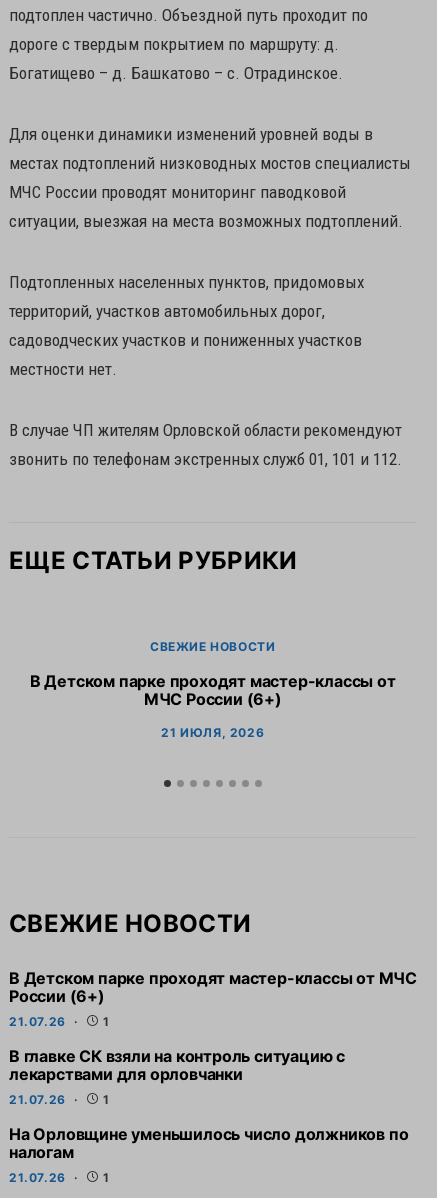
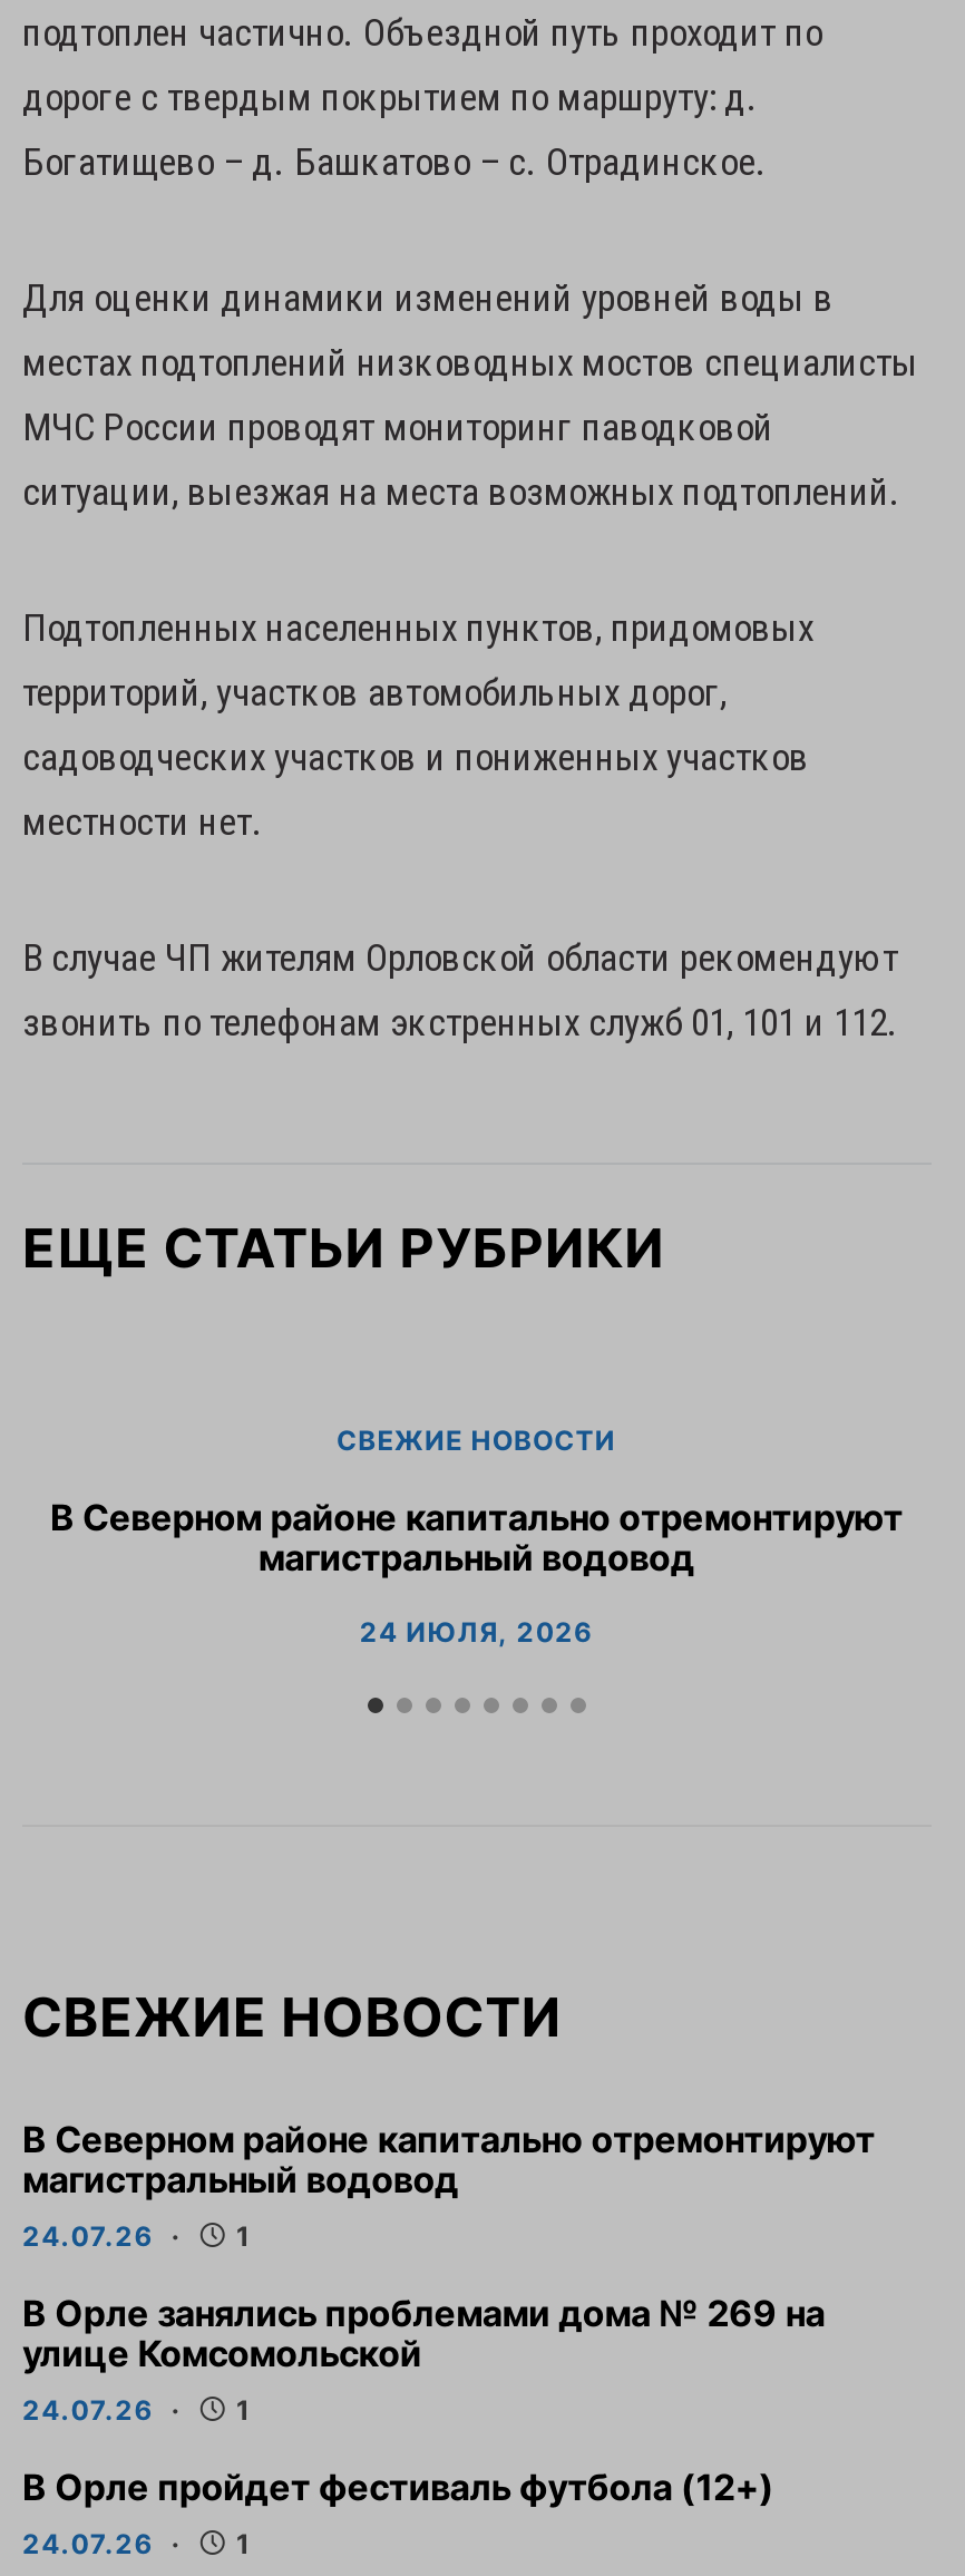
- В Детском парке проходят мастер-классы от
- МЧС России (6+)
+ В Северном районе капитально отремонтируют
+ магистральный водовод

- 21 ИЮЛЯ, 2026
+ 24 ИЮЛЯ, 2026

- В Детском парке проходят мастер-классы от МЧС
- России (6+)
- 21.07.26
+ В Северном районе капитально отремонтируют
+ магистральный водовод
+ 24.07.26

- В главке СК взяли на контроль ситуацию с
- лекарствами для орловчанки
- 21.07.26
+ В Орле занялись проблемами дома № 269 на
+ улице Комсомольской
+ 24.07.26

- На Орловщине уменьшилось число должников по
- налогам
- 21.07.26
+ В Орле пройдет фестиваль футбола (12+)
+ 24.07.26
